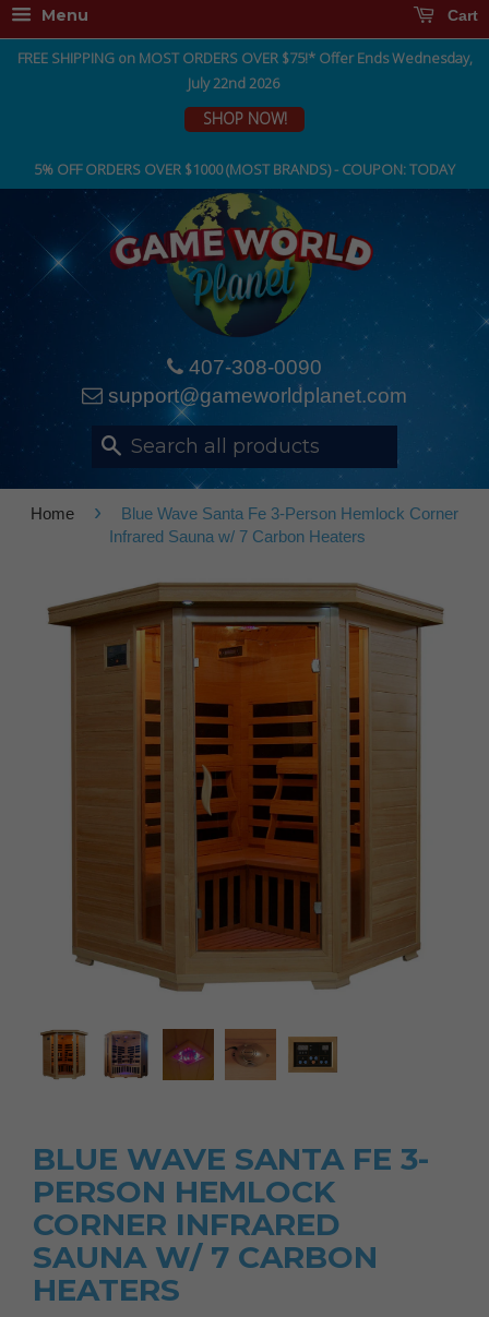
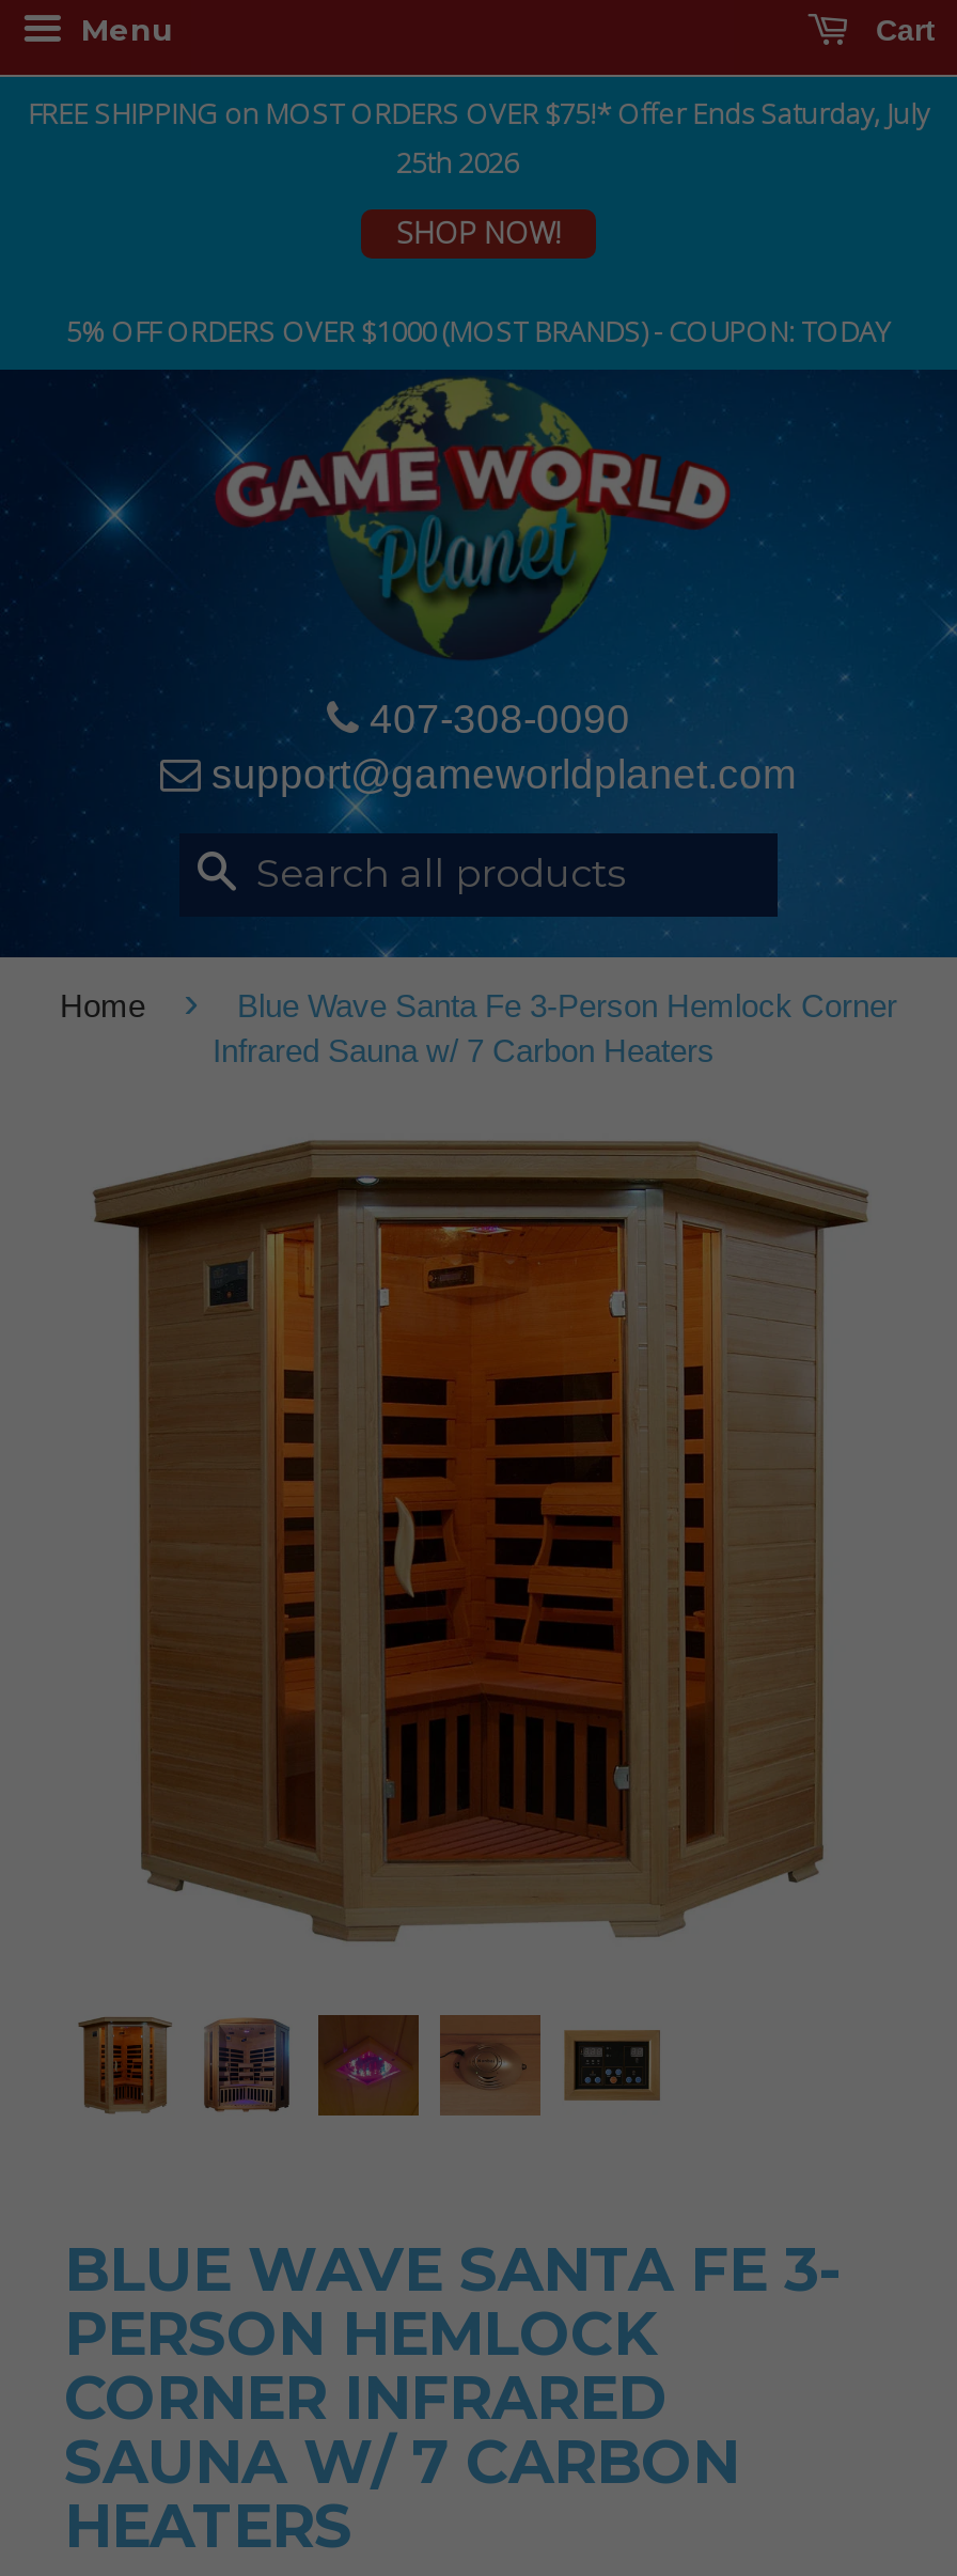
- FREE SHIPPING on MOST ORDERS OVER $75!* Offer Ends Wednesday,
- July 22nd 2026
+ FREE SHIPPING on MOST ORDERS OVER $75!* Offer Ends Saturday, July
+ 25th 2026
